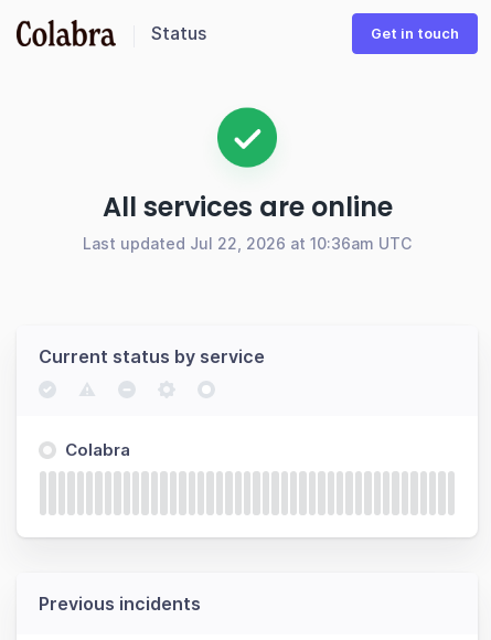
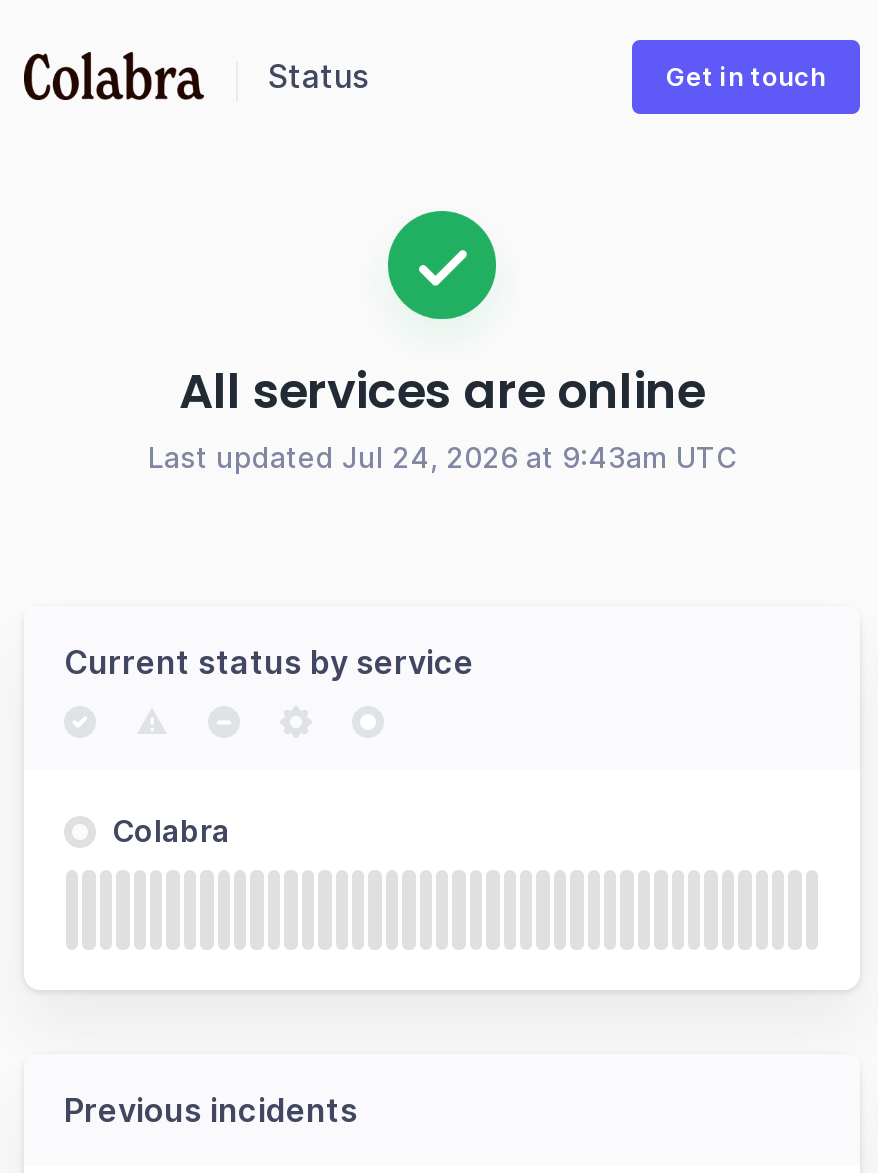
- Last updated Jul 22, 2026 at 10:36am UTC
+ Last updated Jul 24, 2026 at 9:43am UTC
